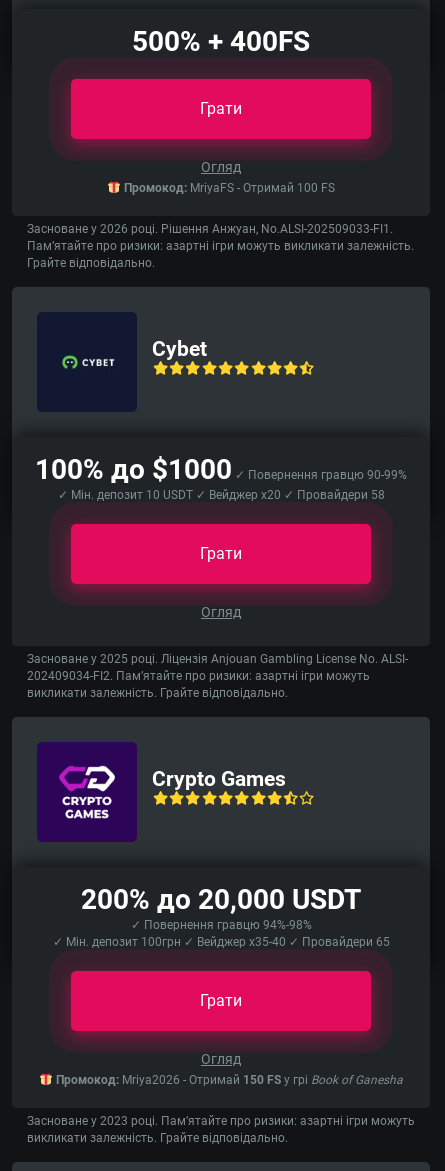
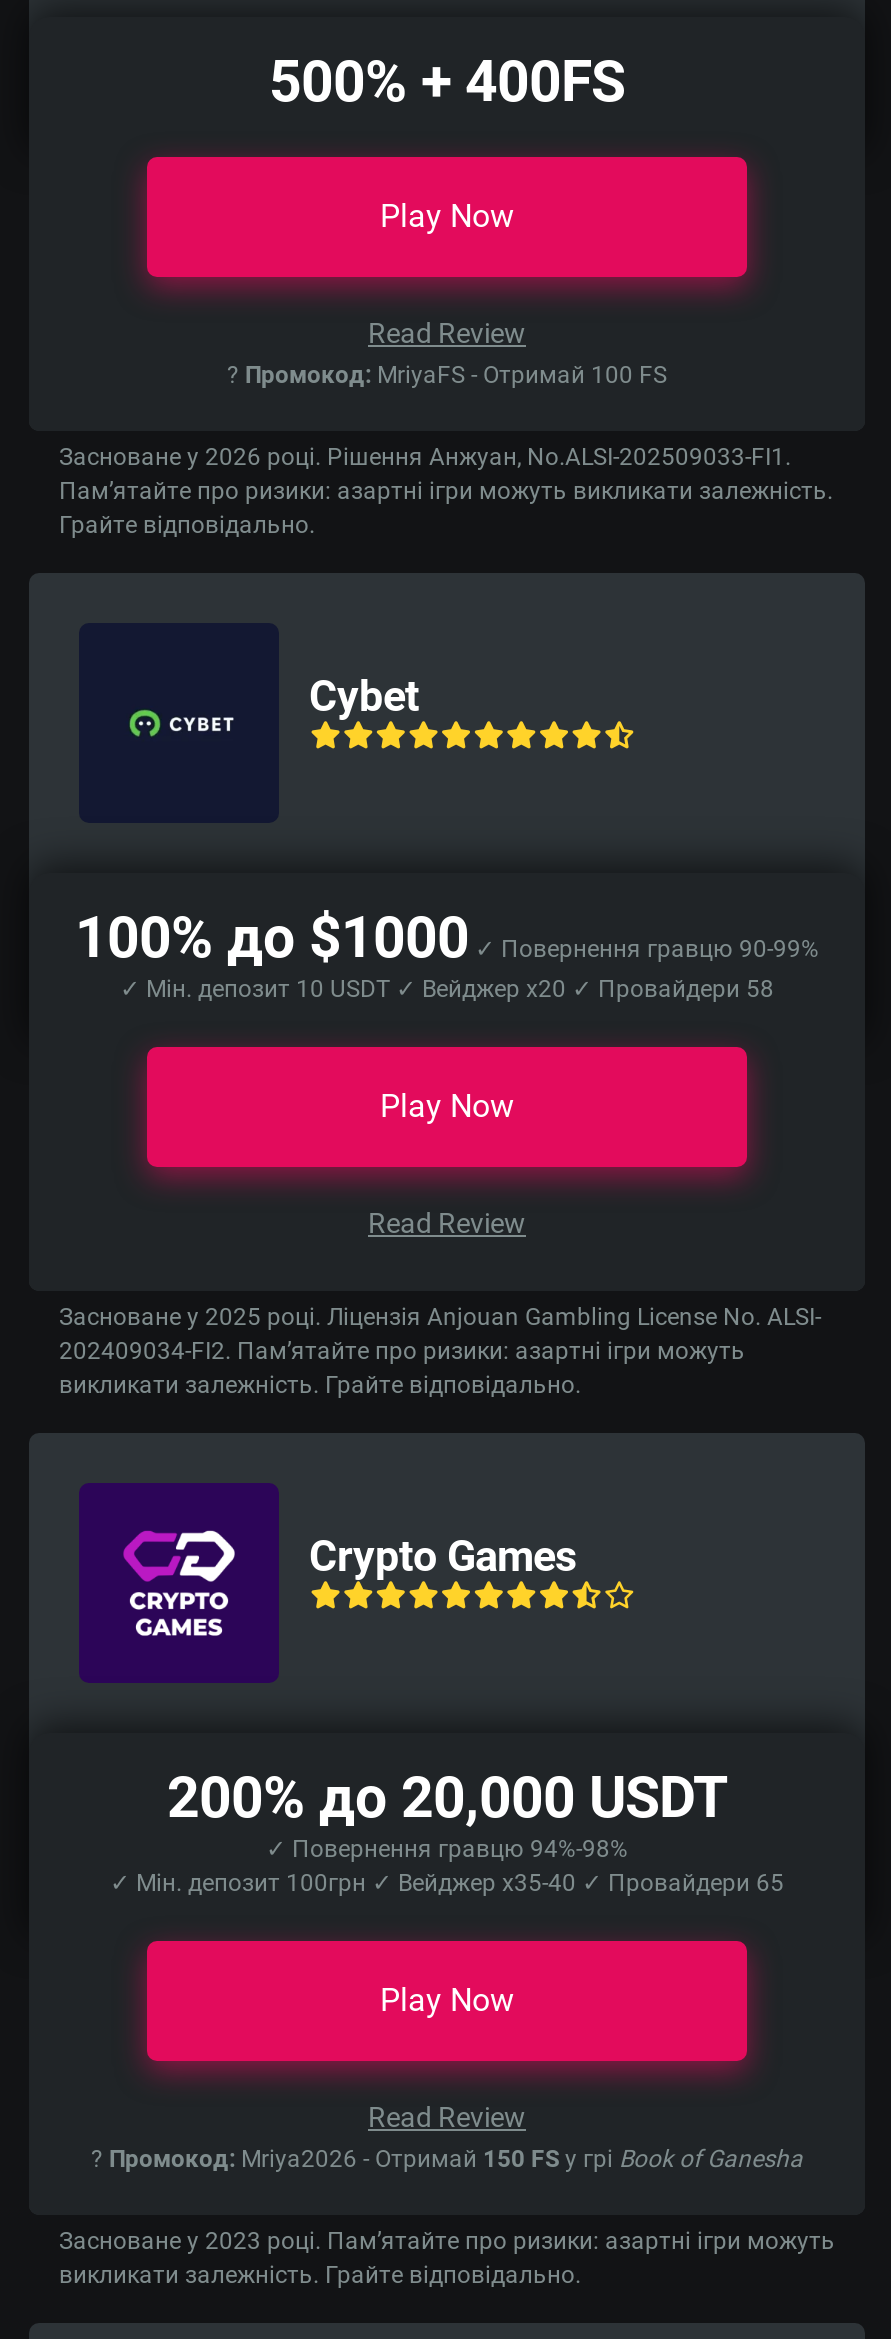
- Грати
+ Play Now

- Огляд
- Промокод: MriyaFS - Отримай 100 FS
+ Read Review
+ ? Промокод: MriyaFS - Отримай 100 FS

- Грати
+ Play Now

- Огляд
+ Read Review

- Грати
+ Play Now

- Огляд
- Промокод: Mriya2026 - Отримай 150 FS у грі Book of Ganesha
+ Read Review
+ ? Промокод: Mriya2026 - Отримай 150 FS у грі Book of Ganesha
